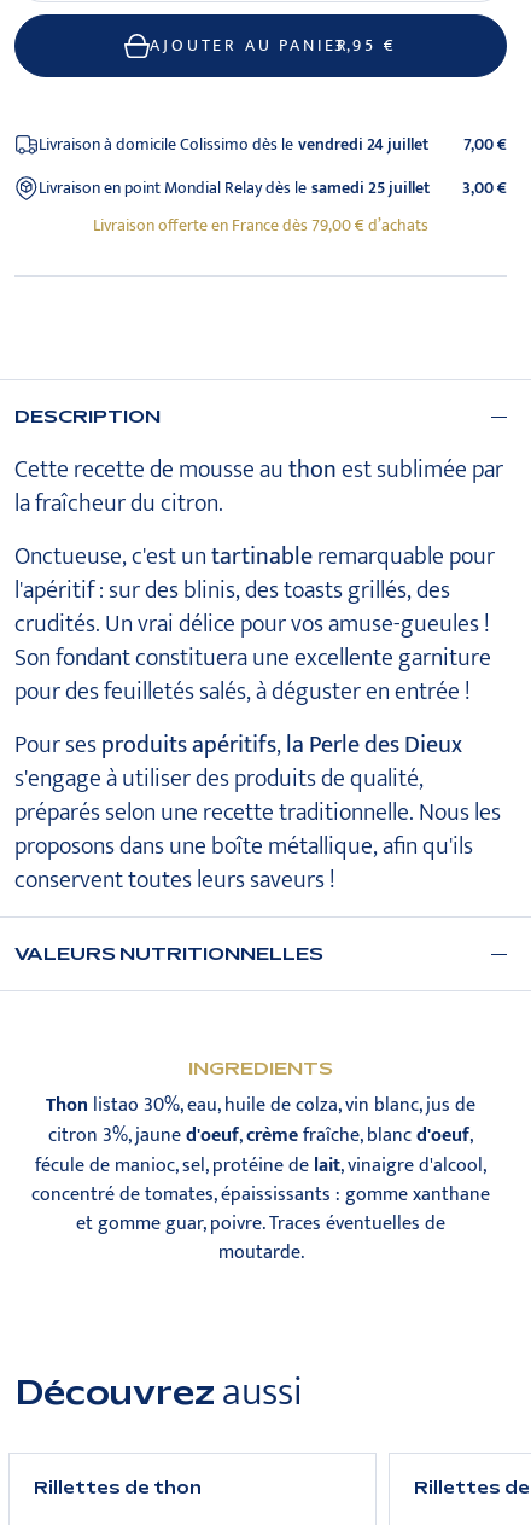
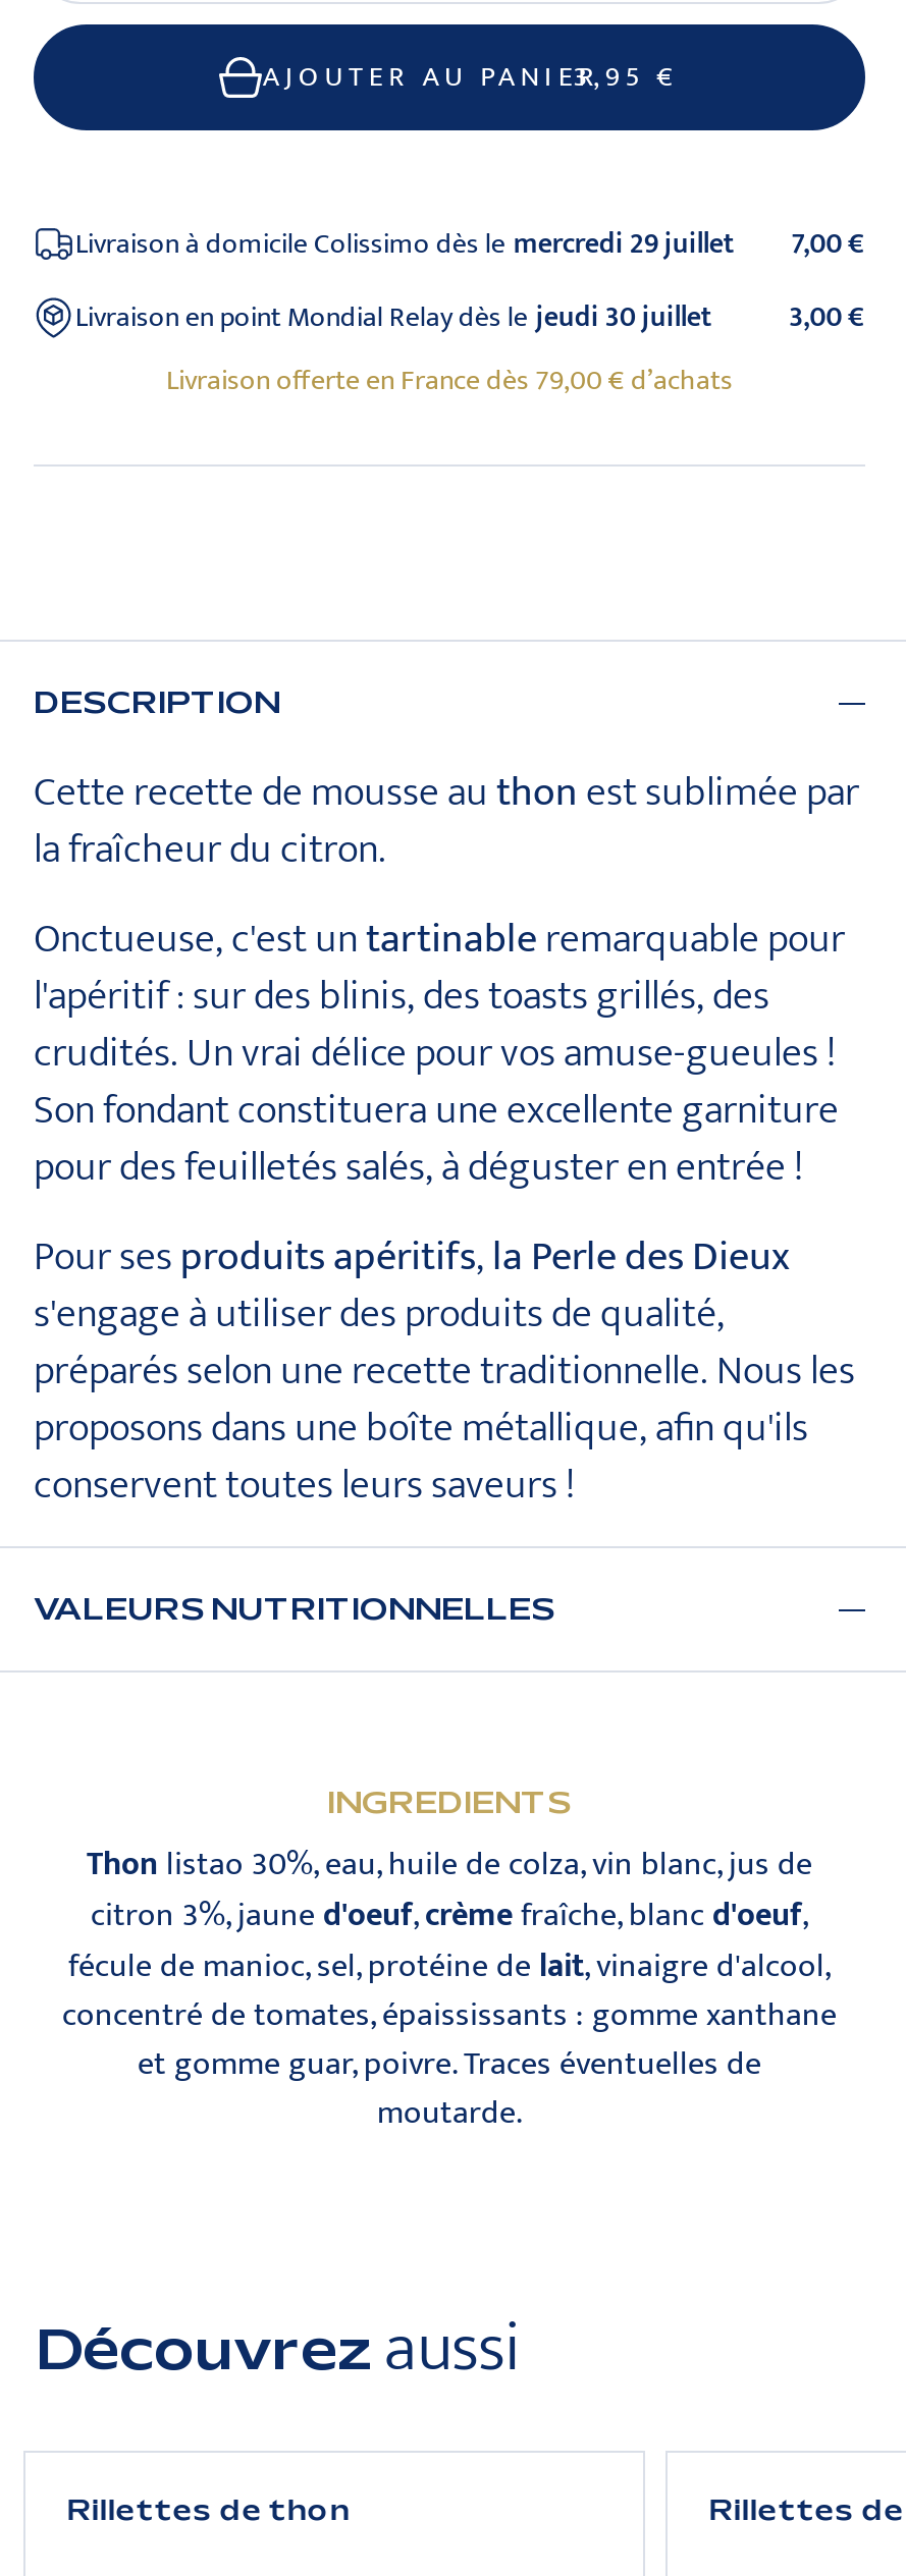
- Livraison à domicile Colissimo dès le vendredi 24 juillet
+ Livraison à domicile Colissimo dès le mercredi 29 juillet

- Livraison en point Mondial Relay dès le samedi 25 juillet
+ Livraison en point Mondial Relay dès le jeudi 30 juillet
